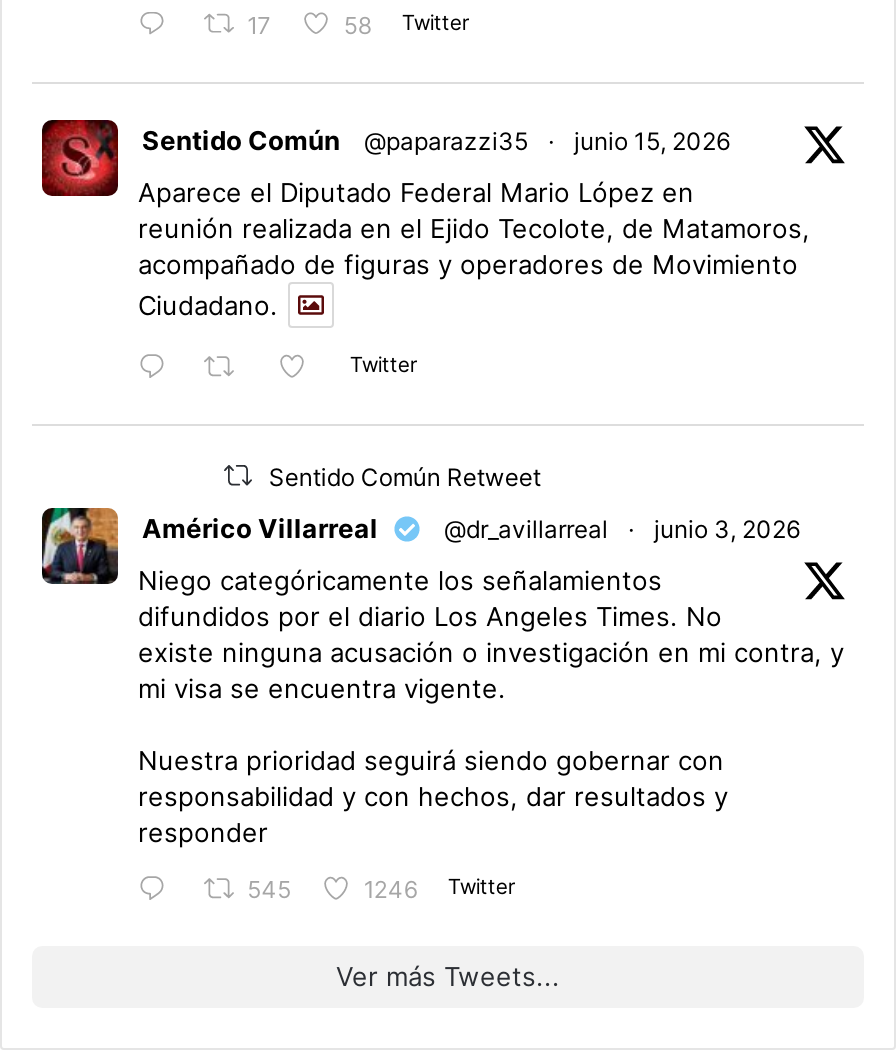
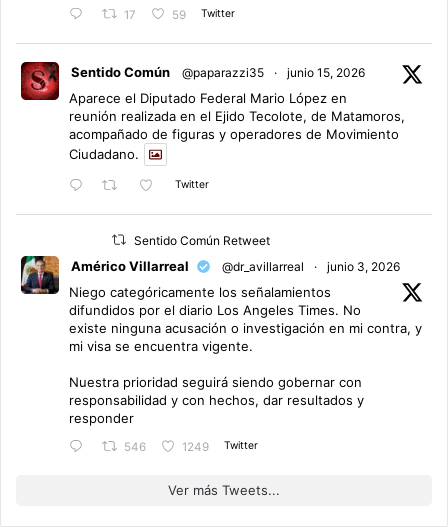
- 58 Twitter
+ 59 Twitter

- 545
+ 546

- 1246 Twitter
+ 1249 Twitter
